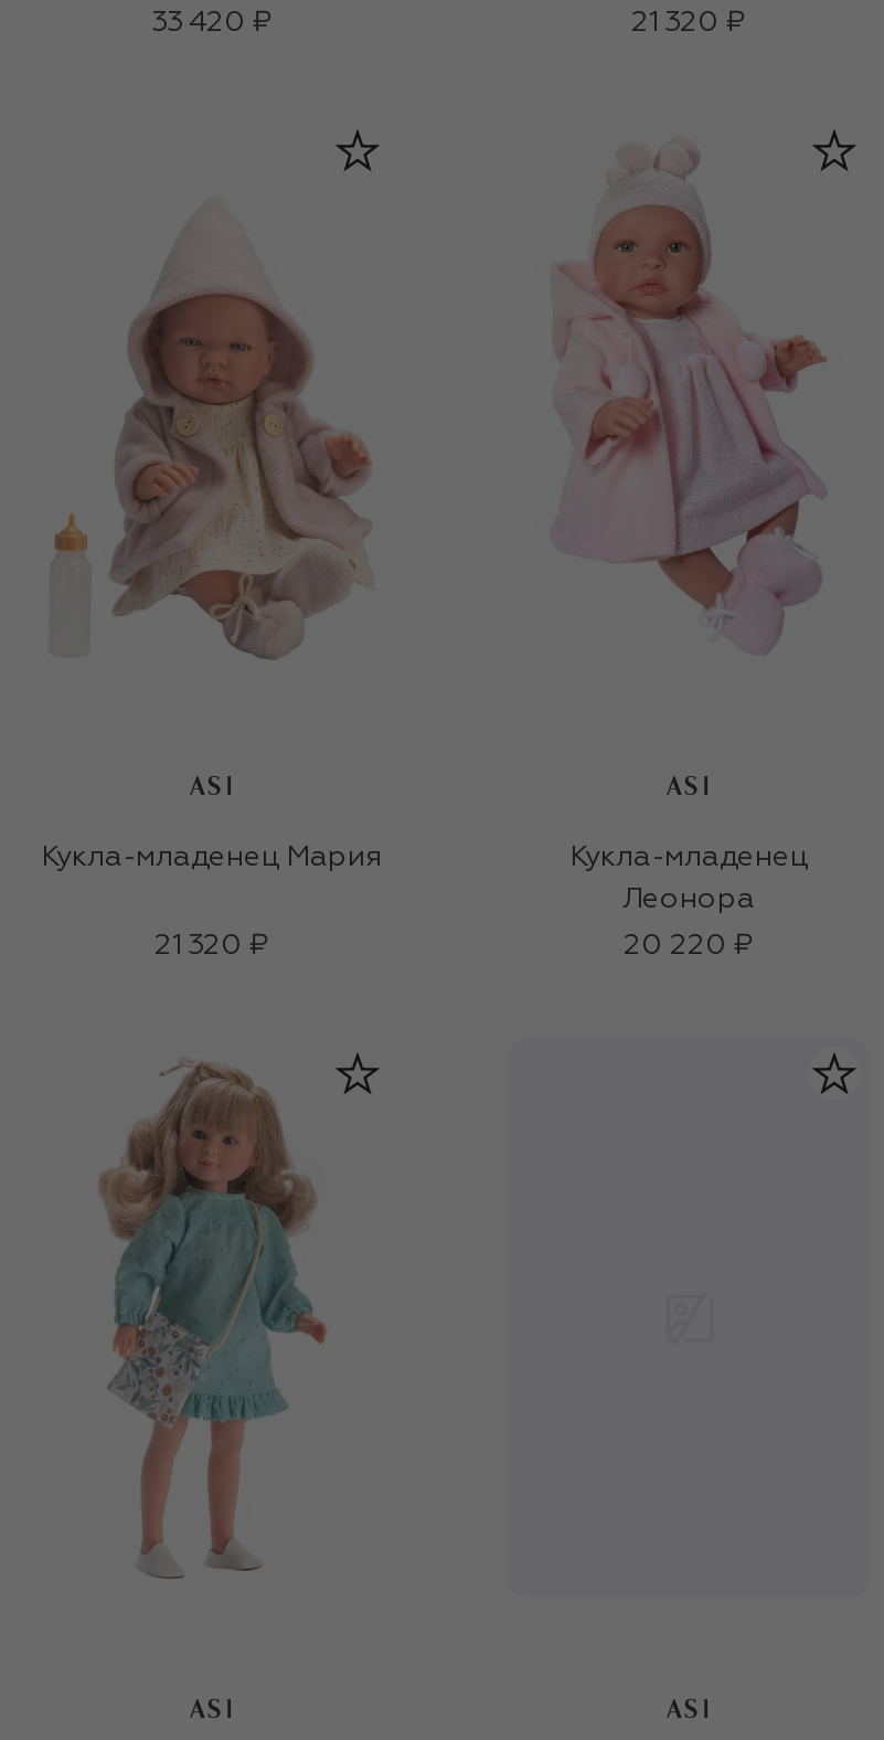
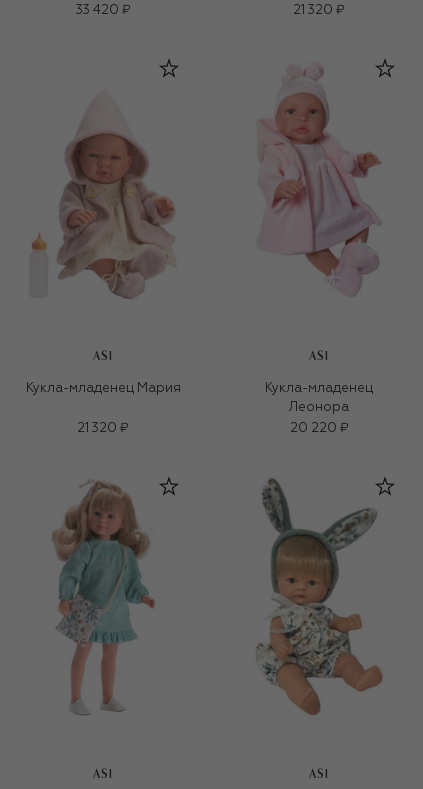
+ [image]
